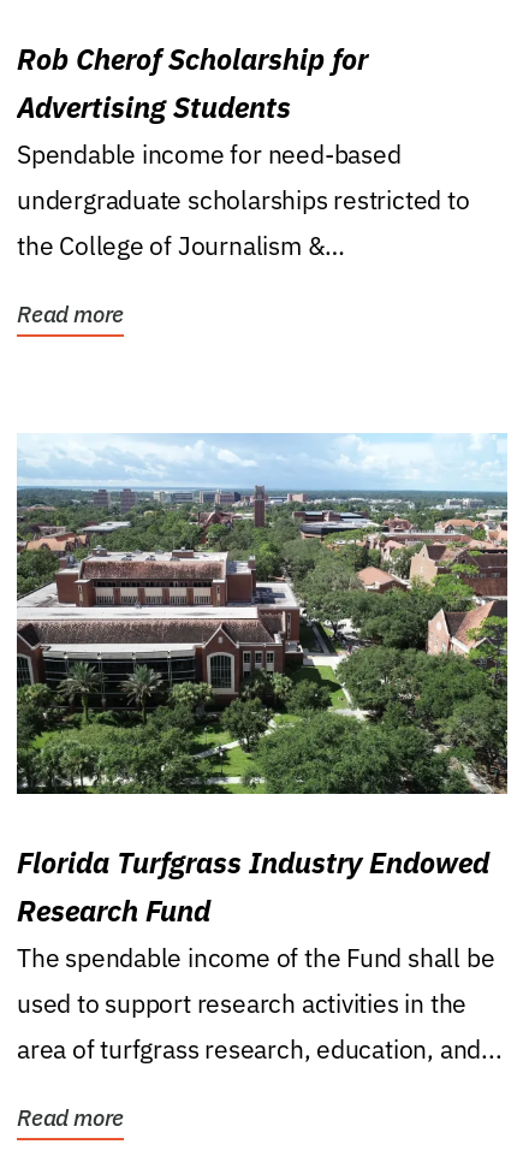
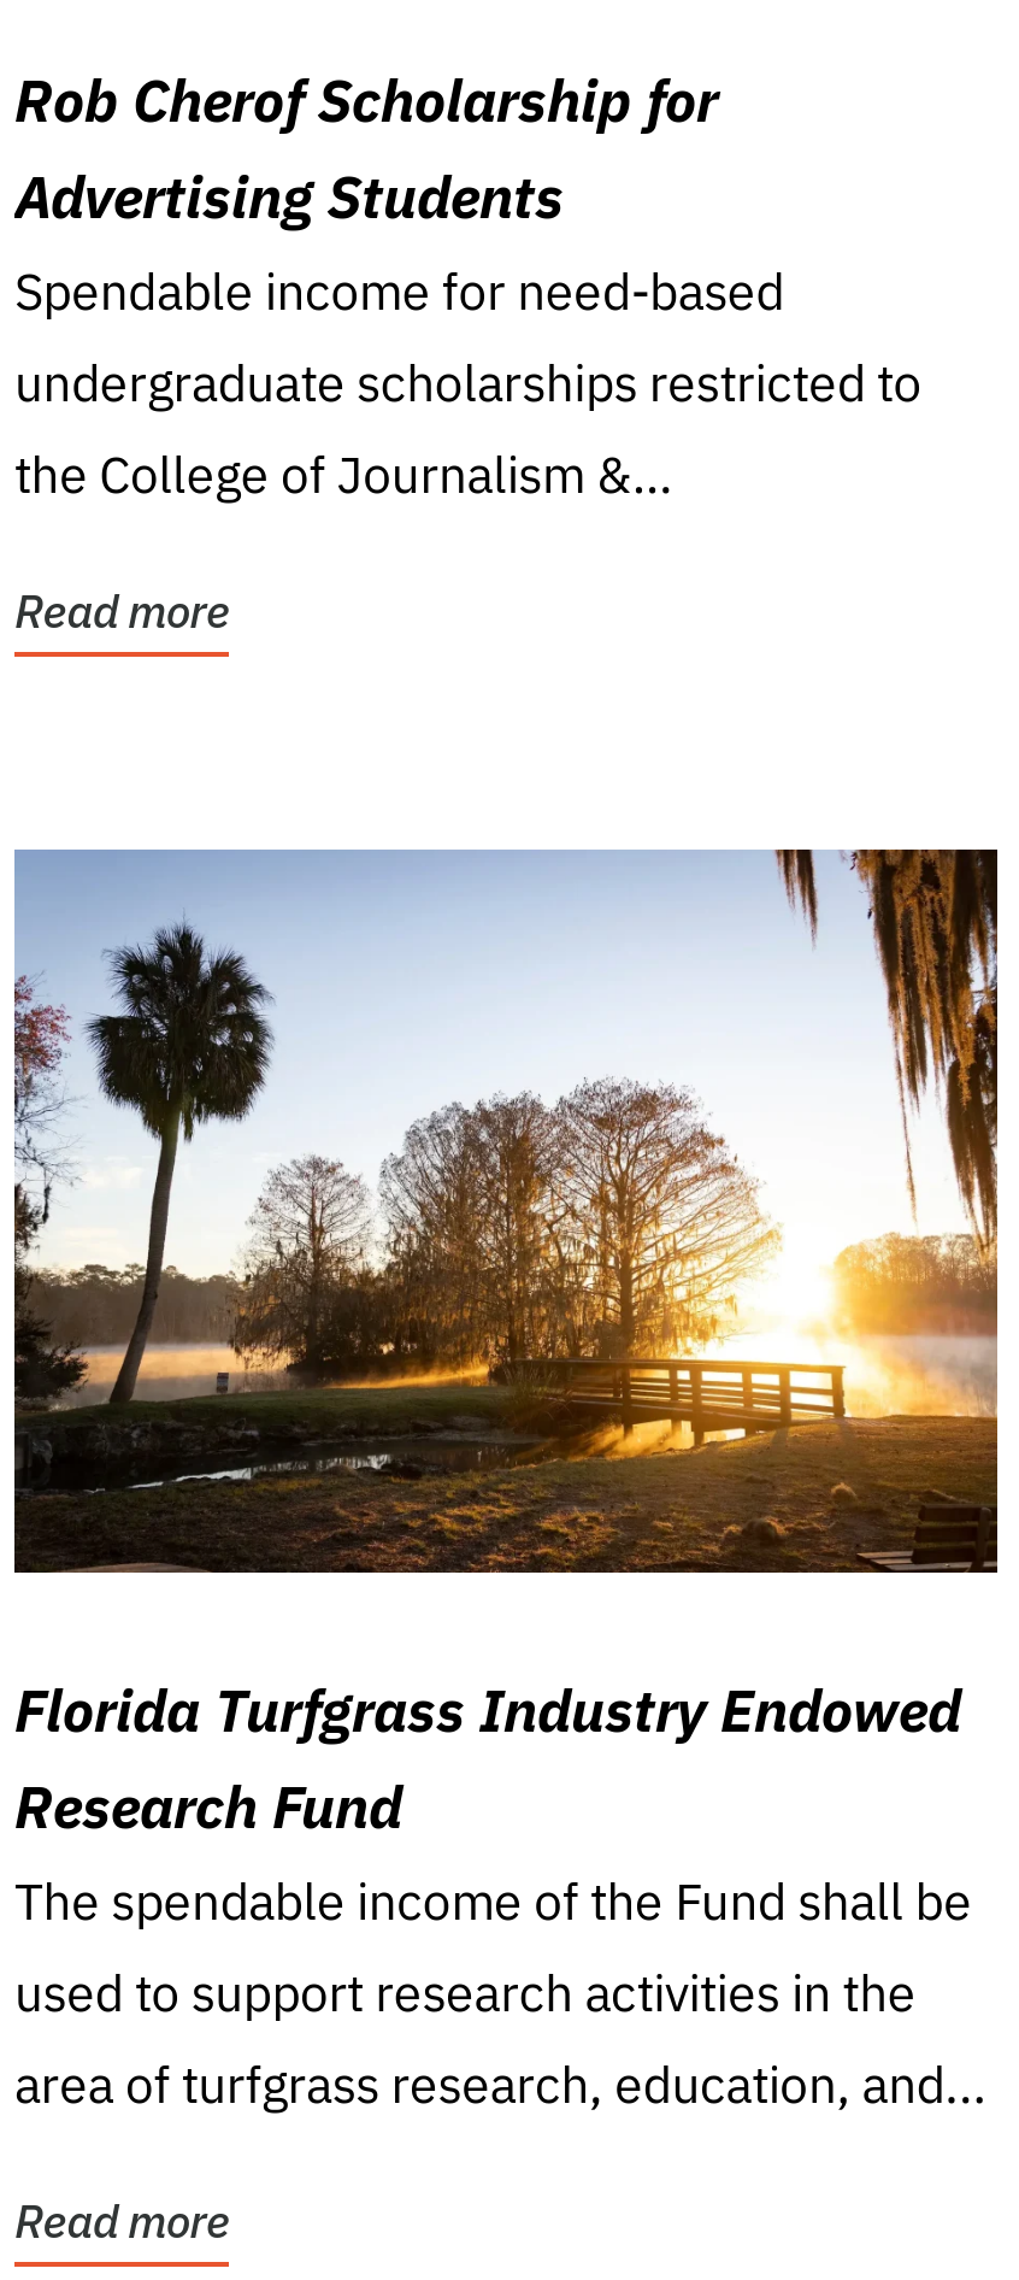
- [image]
+ [image]
